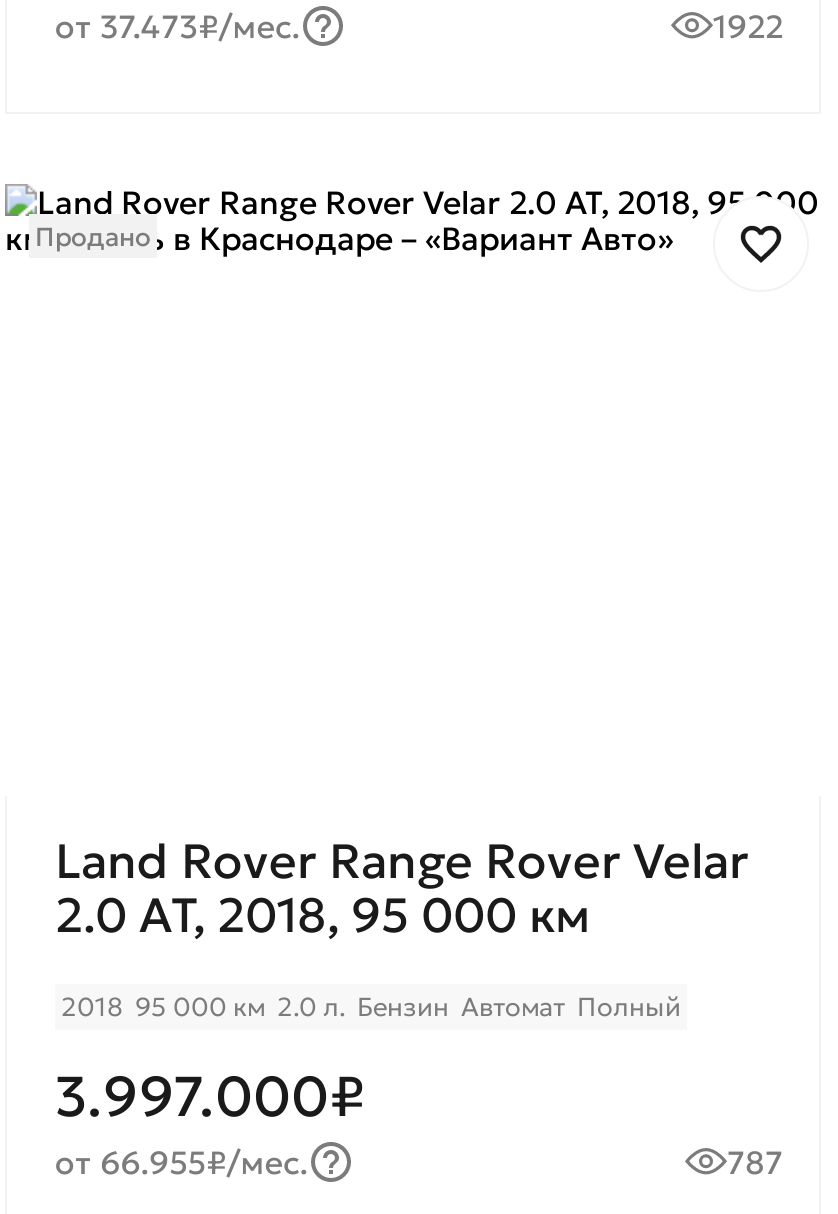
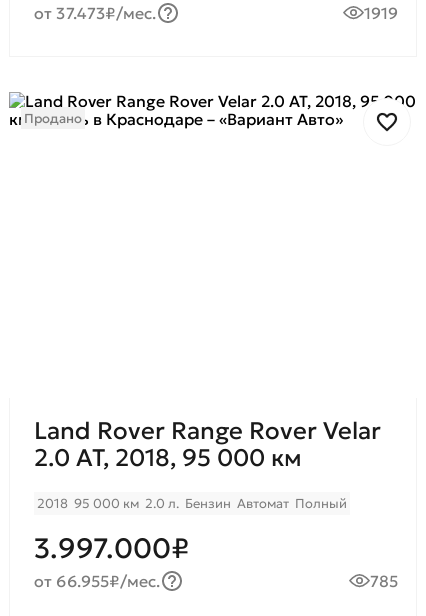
- 1922
+ 1919

- 787
+ 785
